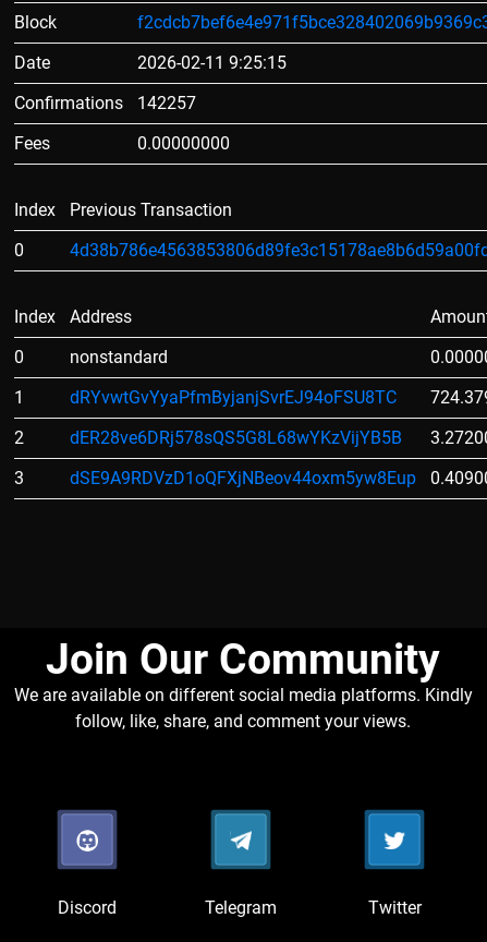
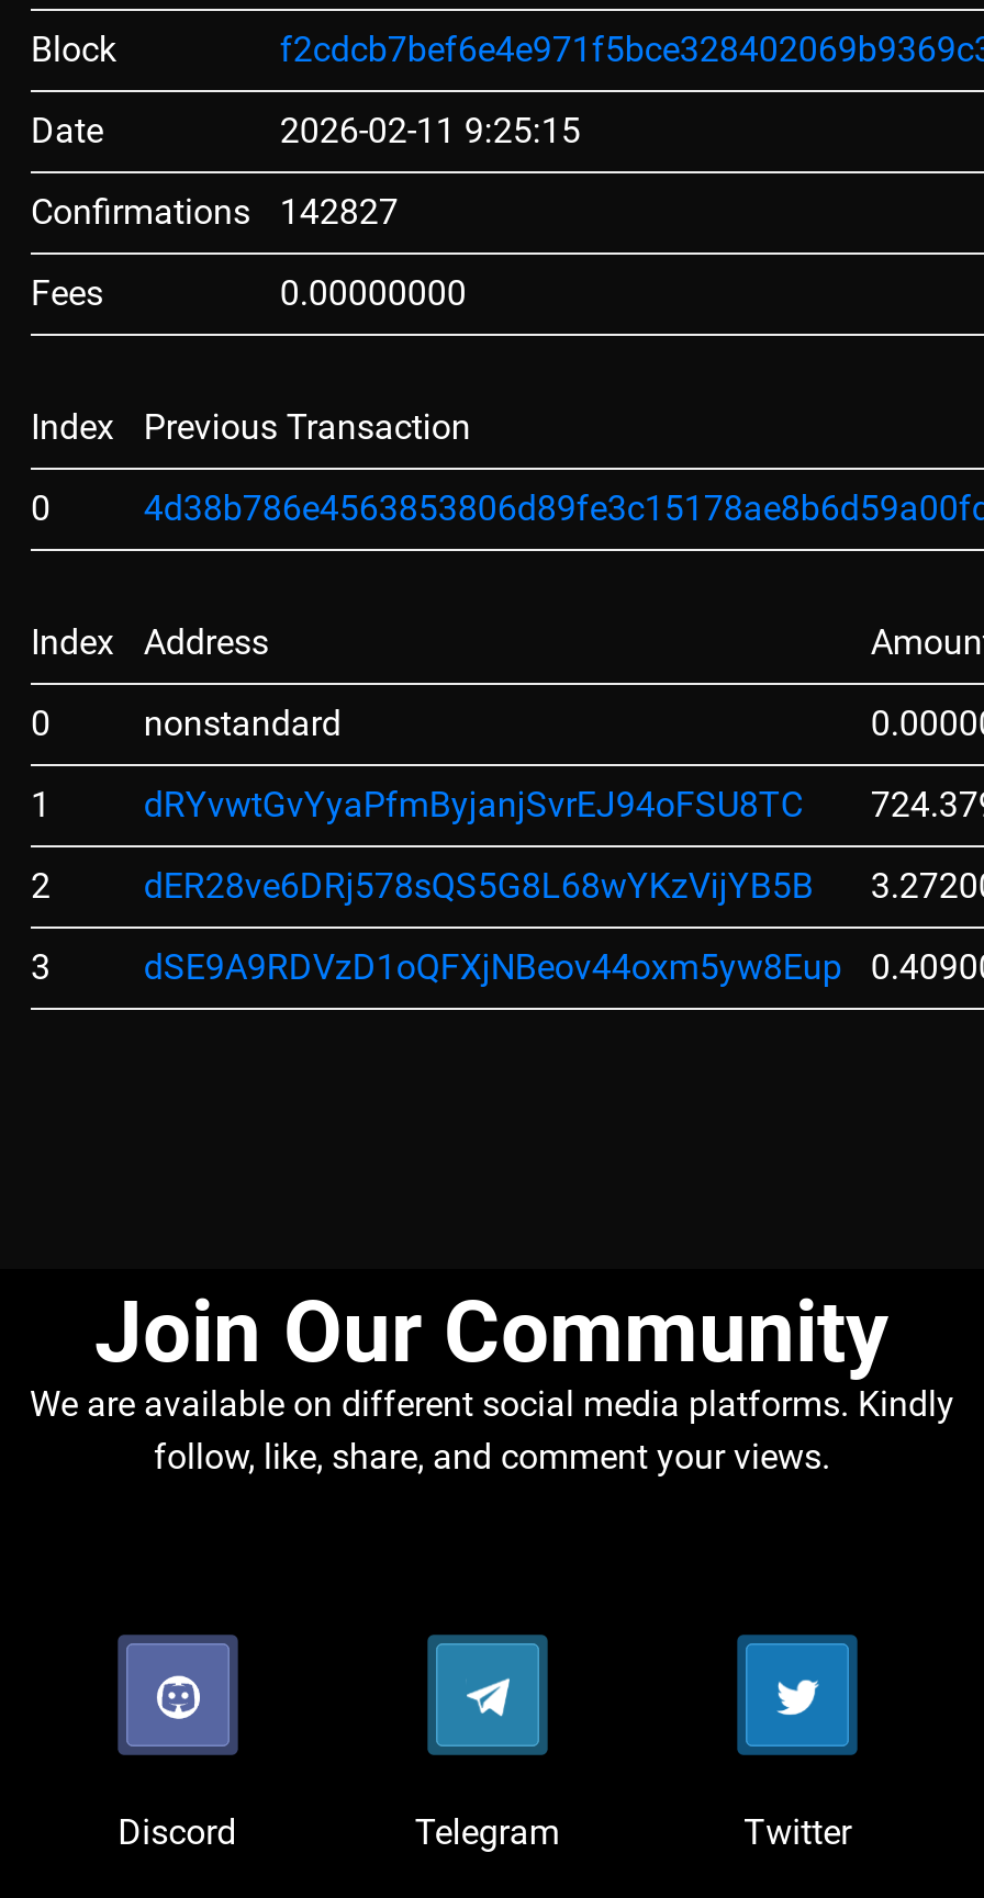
- Confirmations 142257
+ Confirmations 142827
